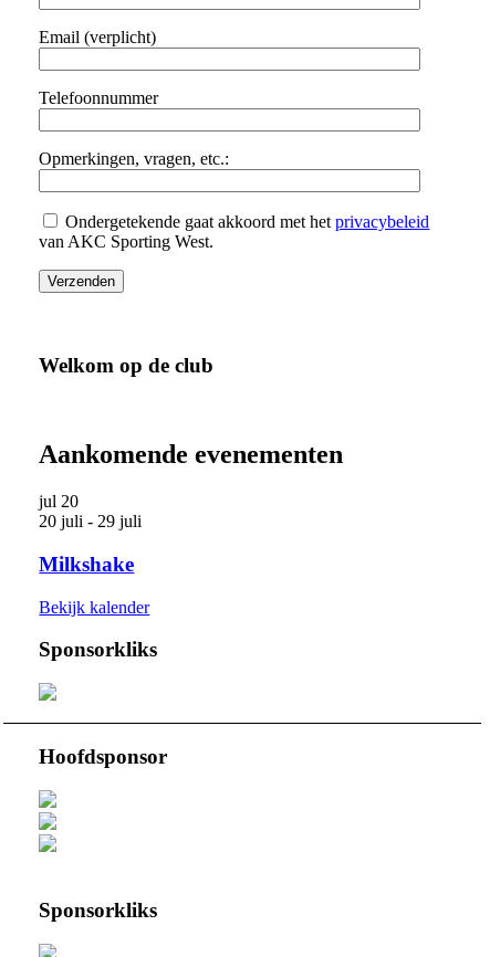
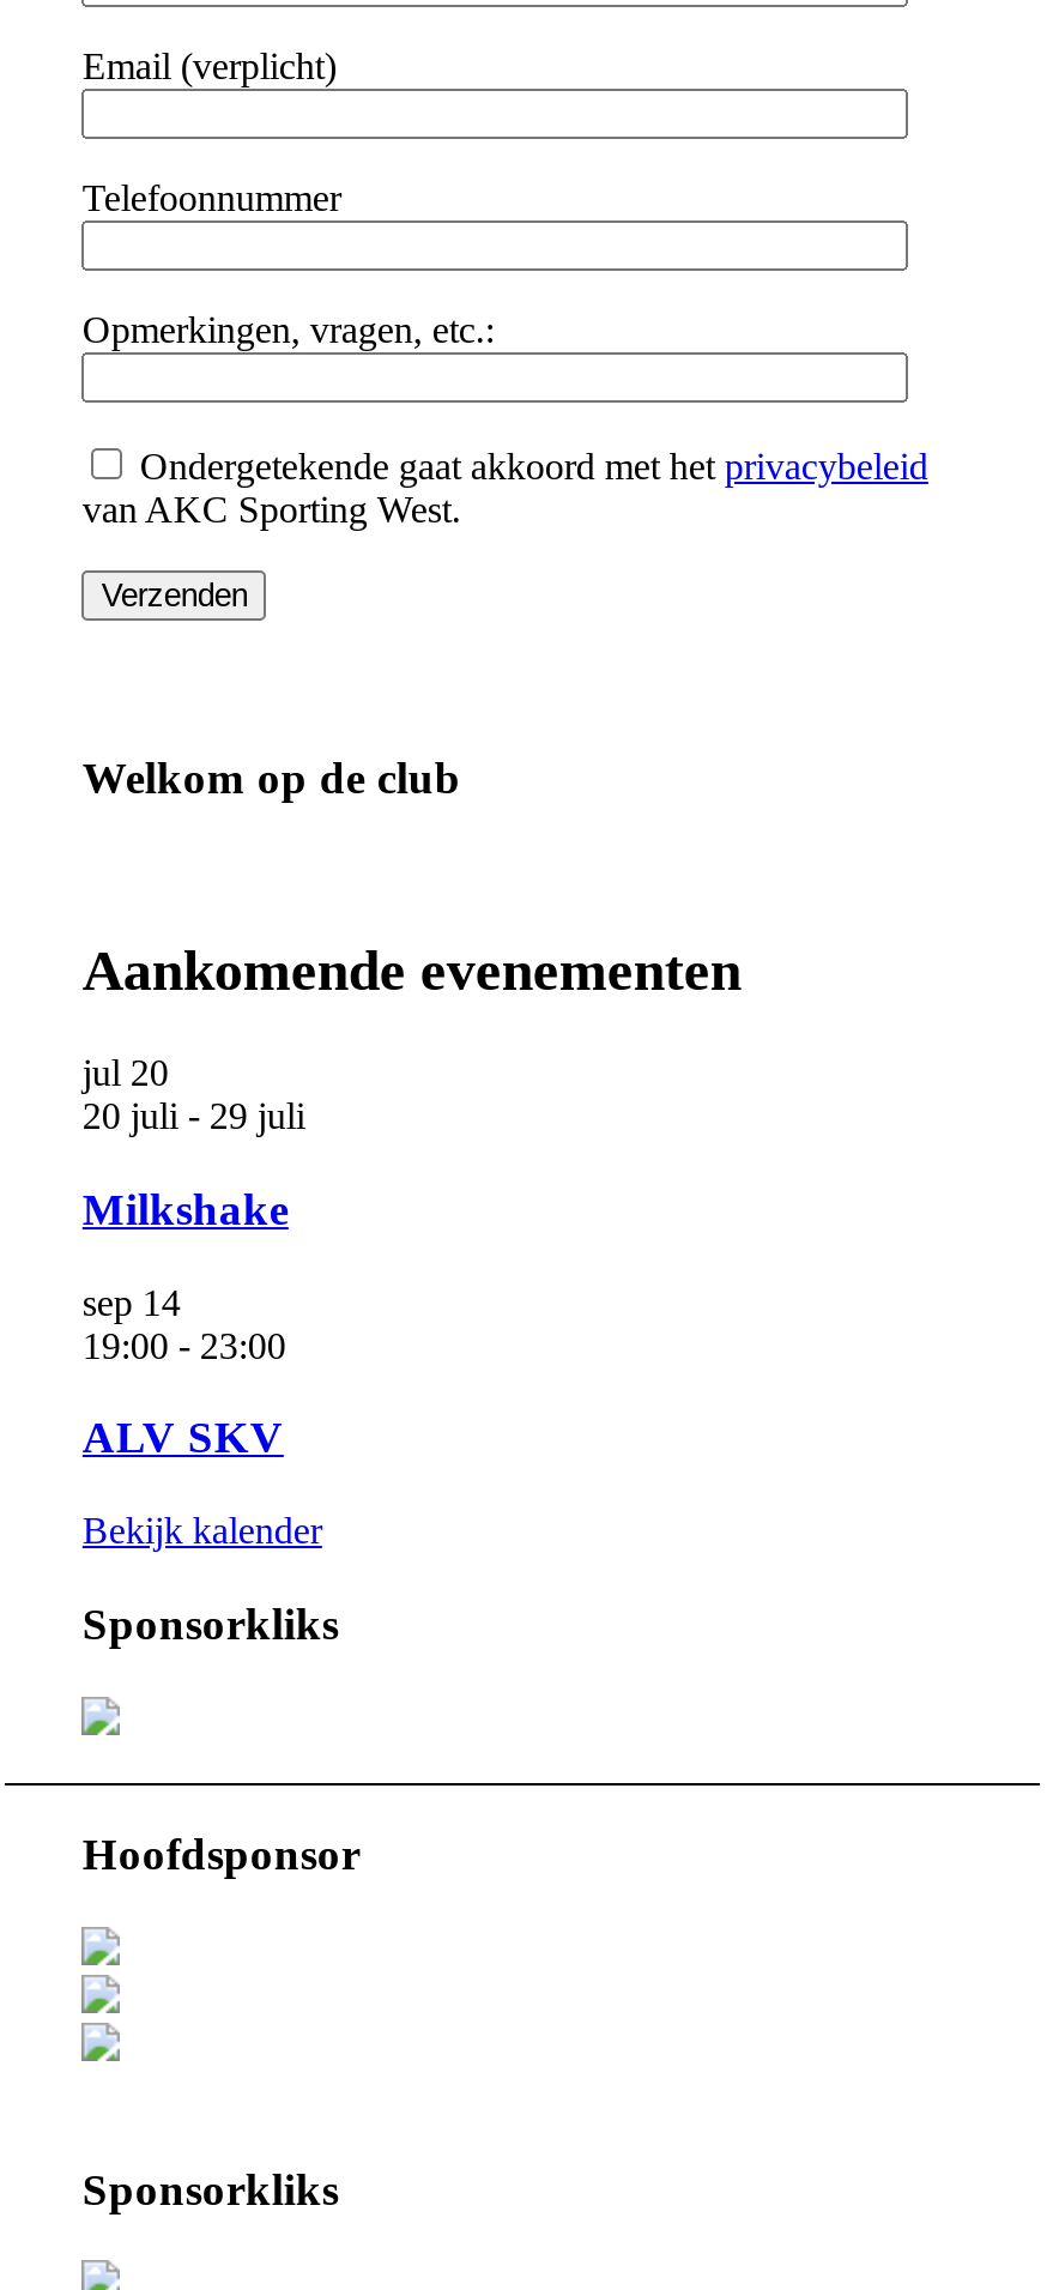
+ sep 14
+ 19:00 - 23:00
+ ALV SKV
